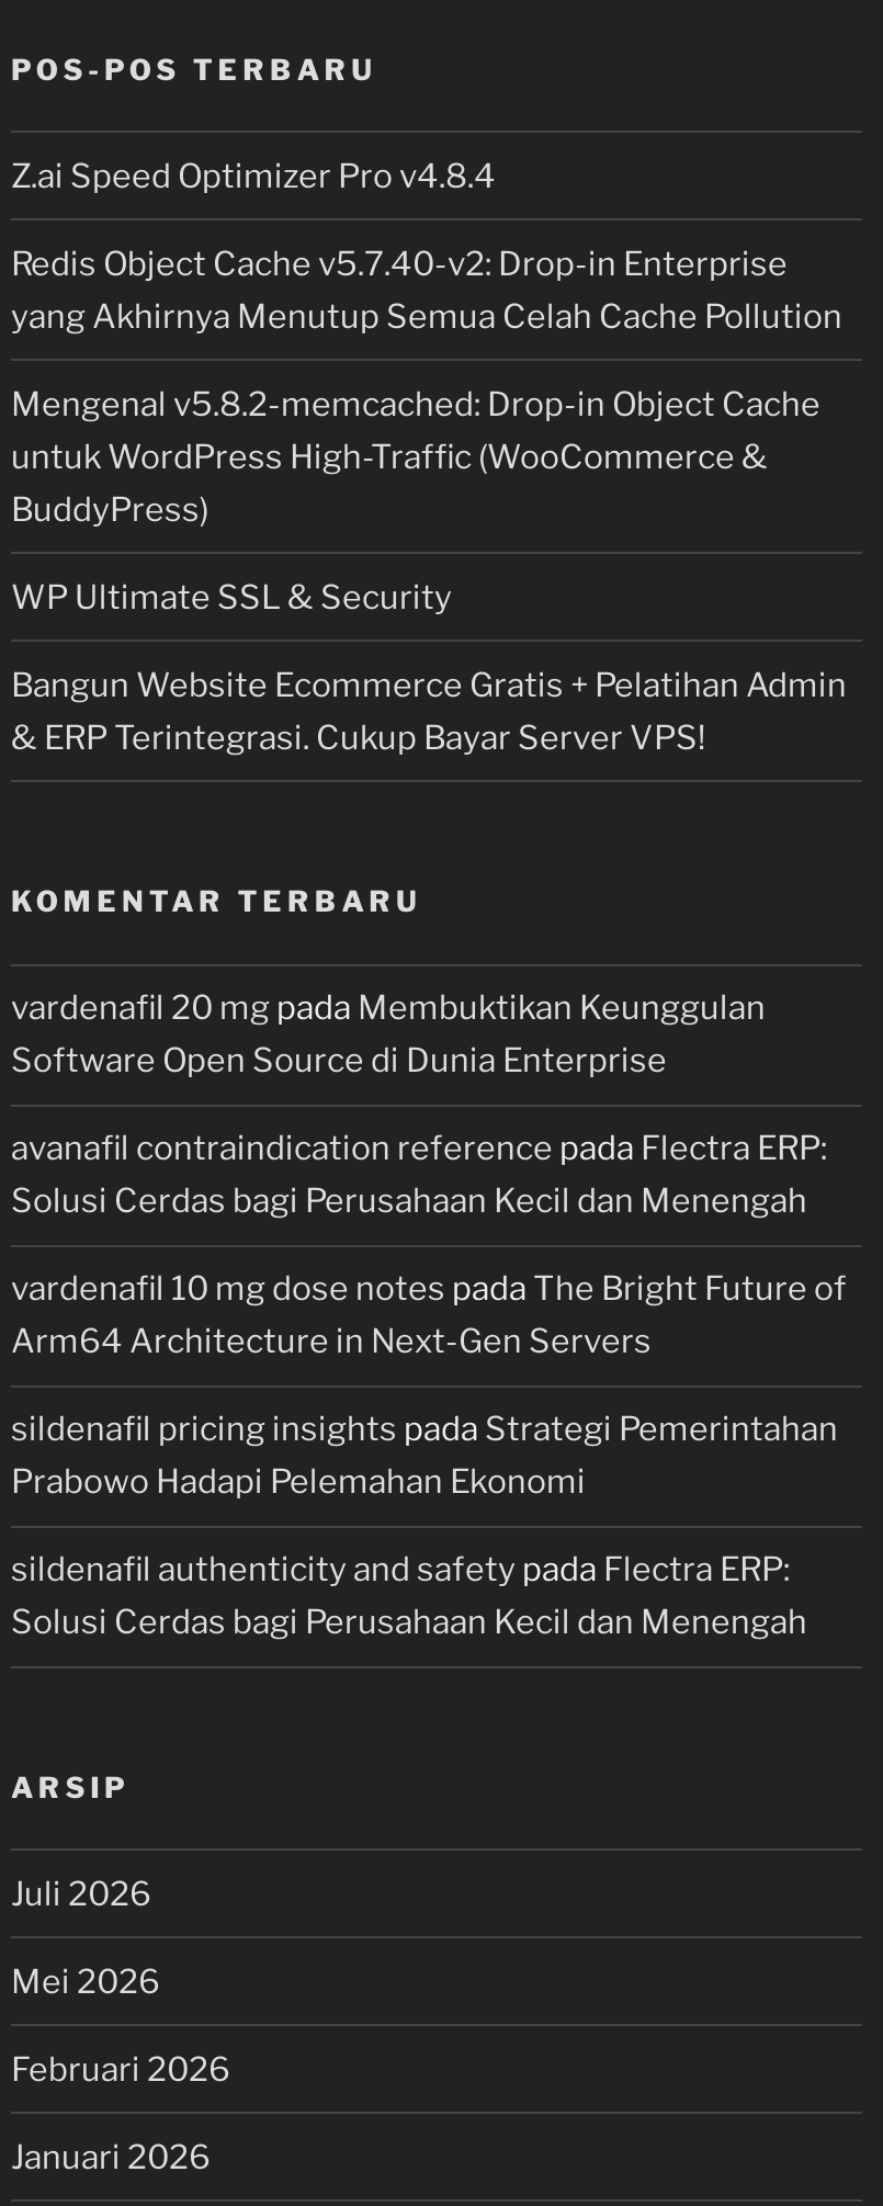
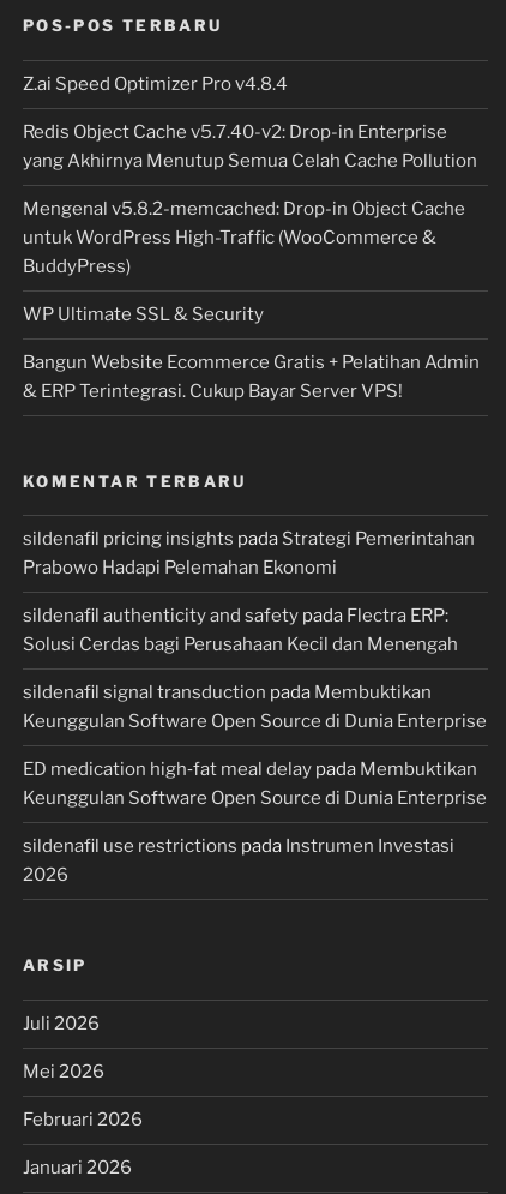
- vardenafil 20 mg pada Membuktikan Keunggulan
- Software Open Source di Dunia Enterprise
- avanafil contraindication reference pada Flectra ERP:
- Solusi Cerdas bagi Perusahaan Kecil dan Menengah
- vardenafil 10 mg dose notes pada The Bright Future of
- Arm64 Architecture in Next-Gen Servers

moved up: sildenafil pricing insights pada Strategi Pemerintahan | Prabowo Hadapi Pelemahan Ekonomi | sildenafil authenticity and safety pada Flectra ERP: | Solusi Cerdas bagi Perusahaan Kecil dan Menengah

+ sildenafil signal transduction pada Membuktikan
+ Keunggulan Software Open Source di Dunia Enterprise
+ ED medication high‑fat meal delay pada Membuktikan
+ Keunggulan Software Open Source di Dunia Enterprise
+ sildenafil use restrictions pada Instrumen Investasi
+ 2026
